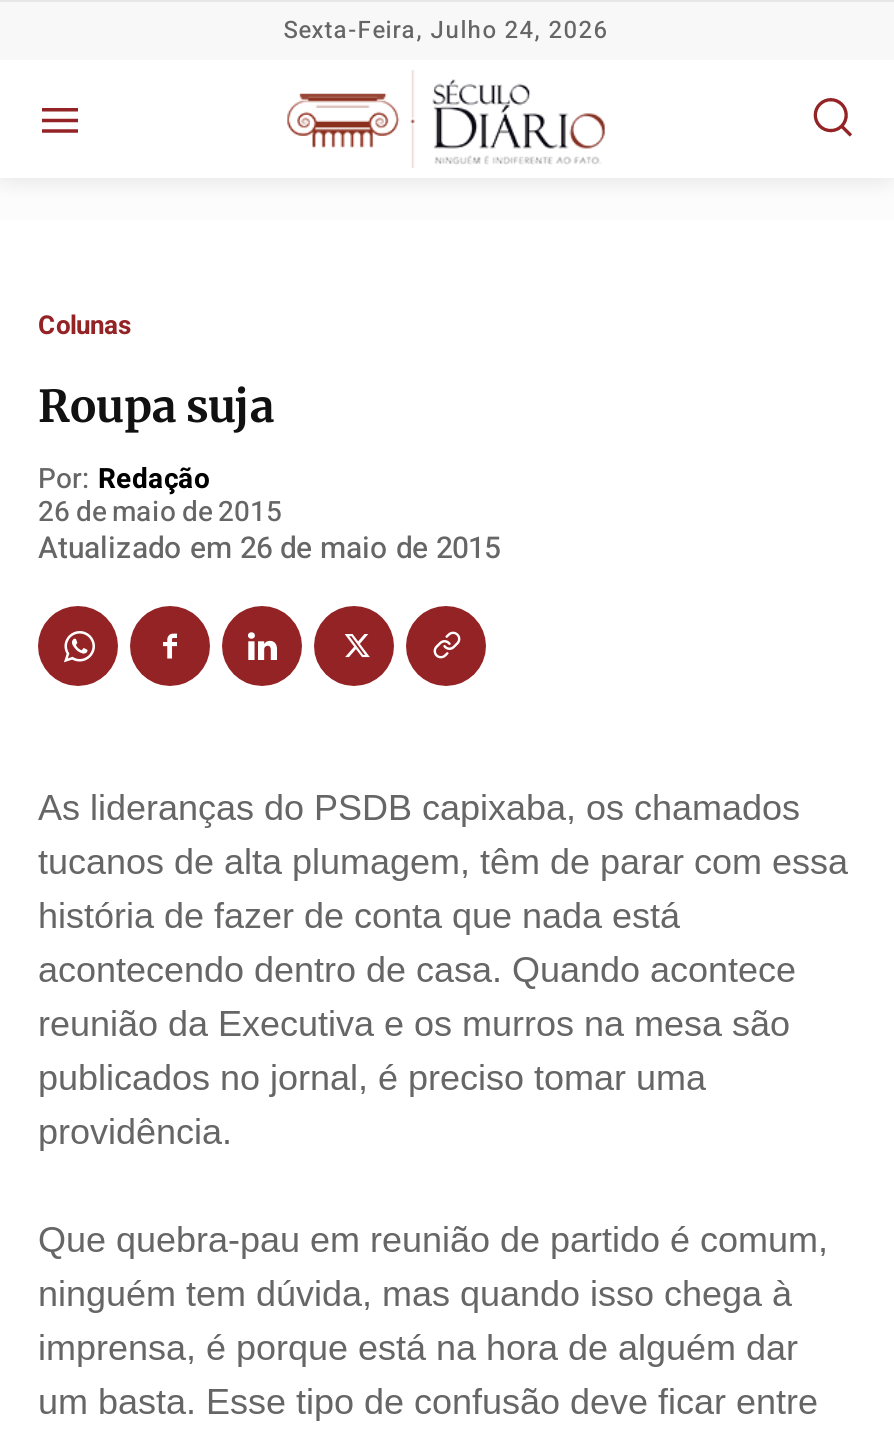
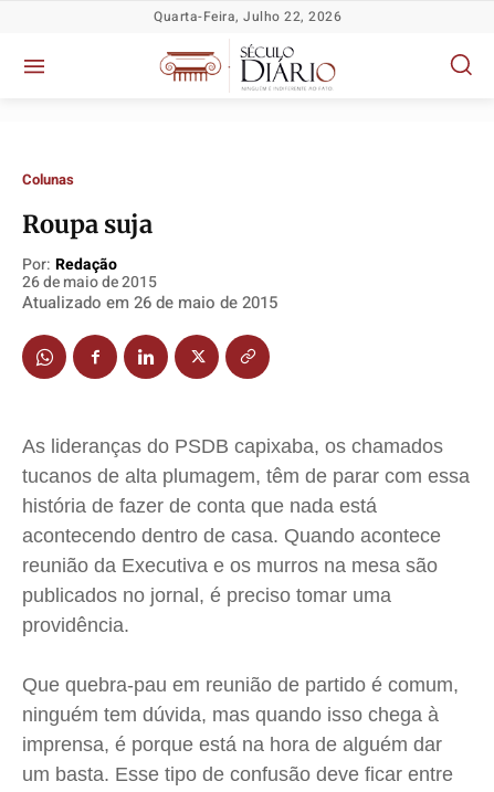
- Sexta-Feira, Julho 24, 2026
+ Quarta-Feira, Julho 22, 2026
